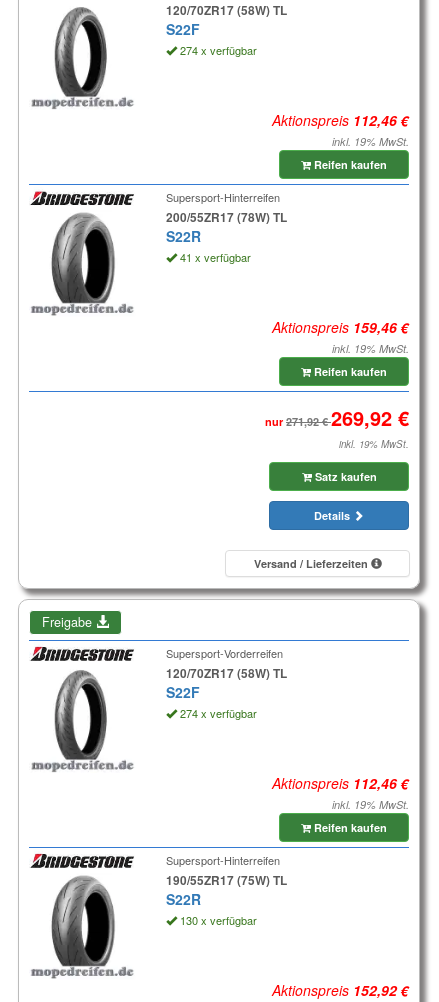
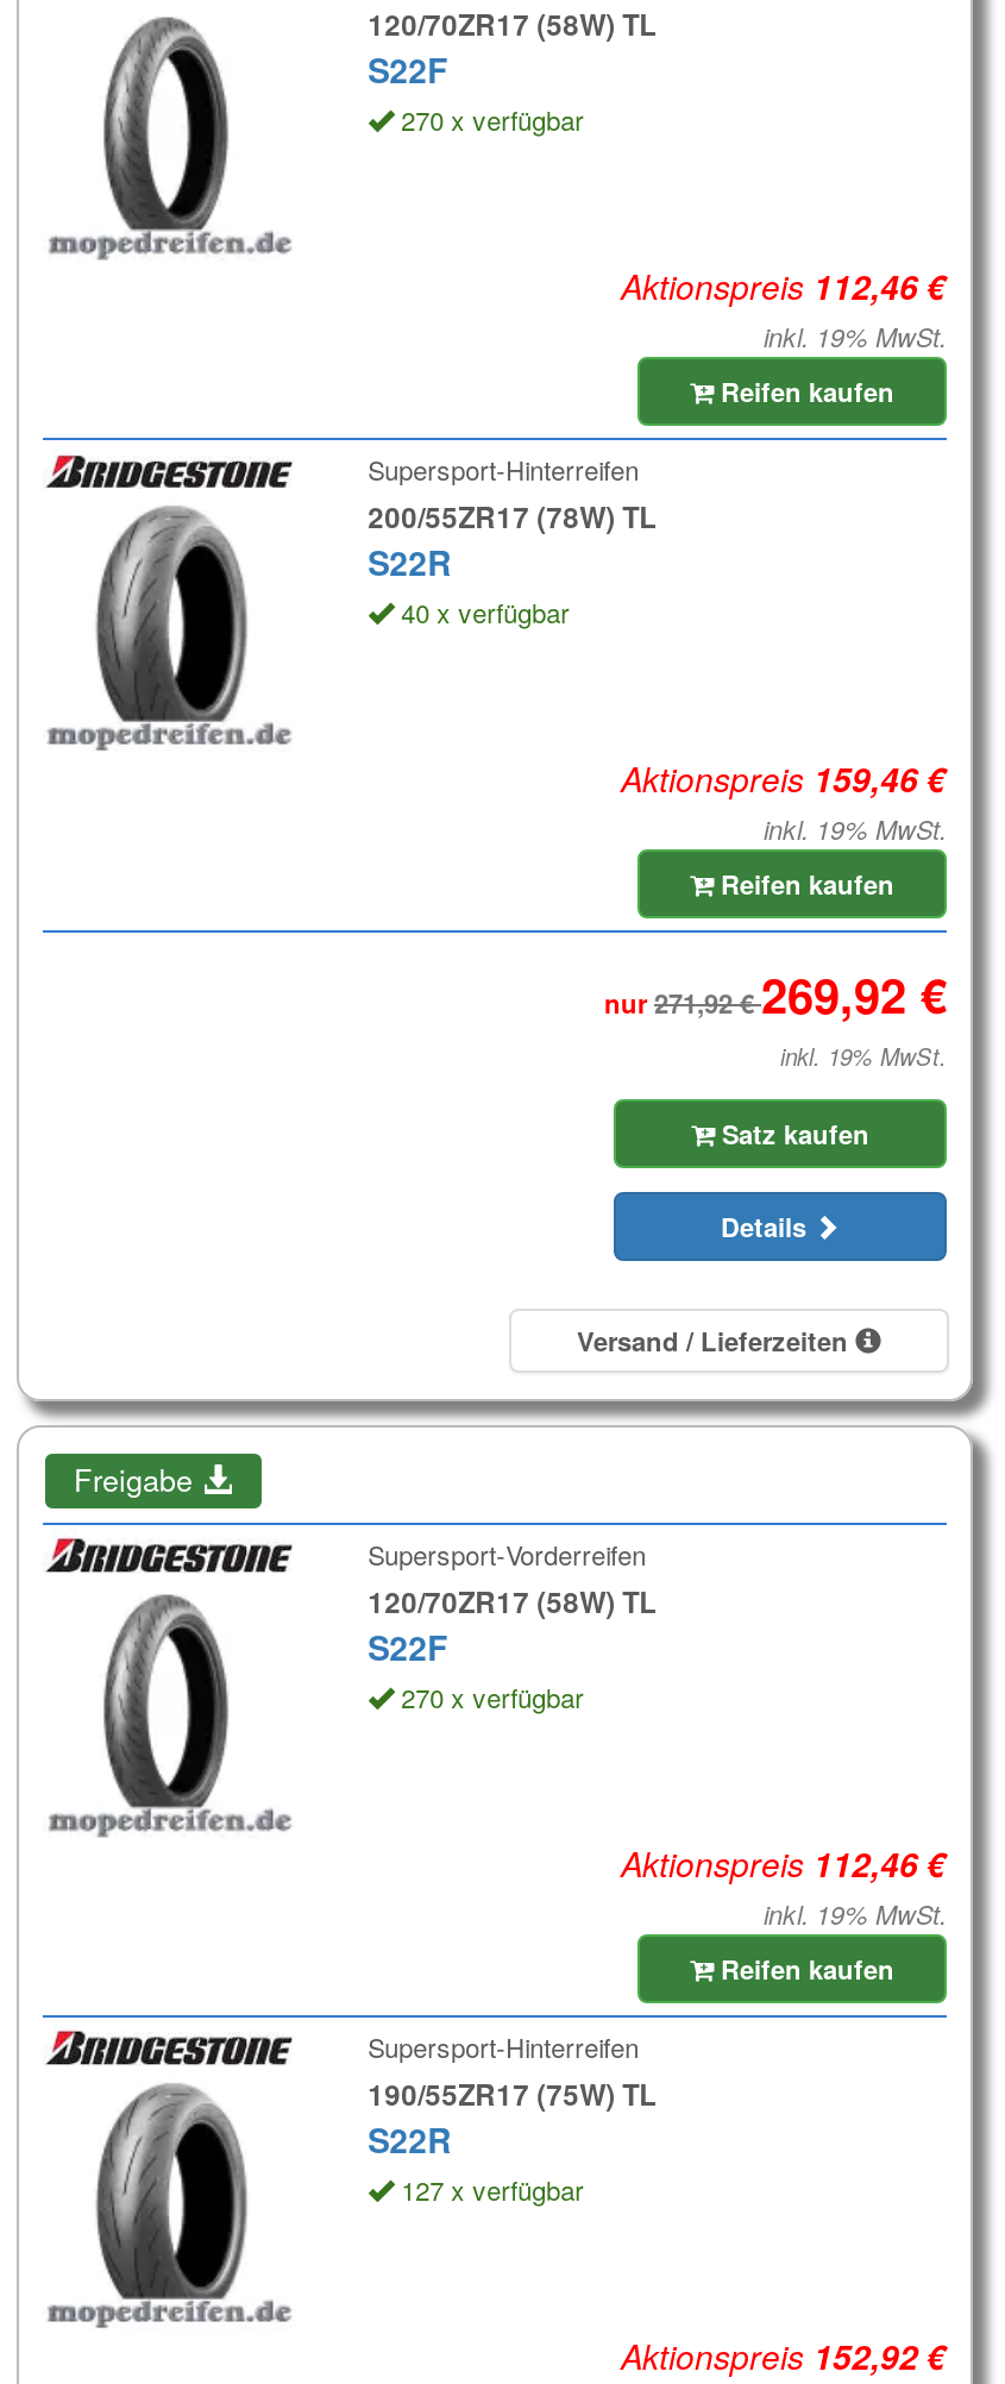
- 274 x verfügbar
+ 270 x verfügbar

- 41 x verfügbar
+ 40 x verfügbar

- 274 x verfügbar
+ 270 x verfügbar

- 130 x verfügbar
+ 127 x verfügbar
